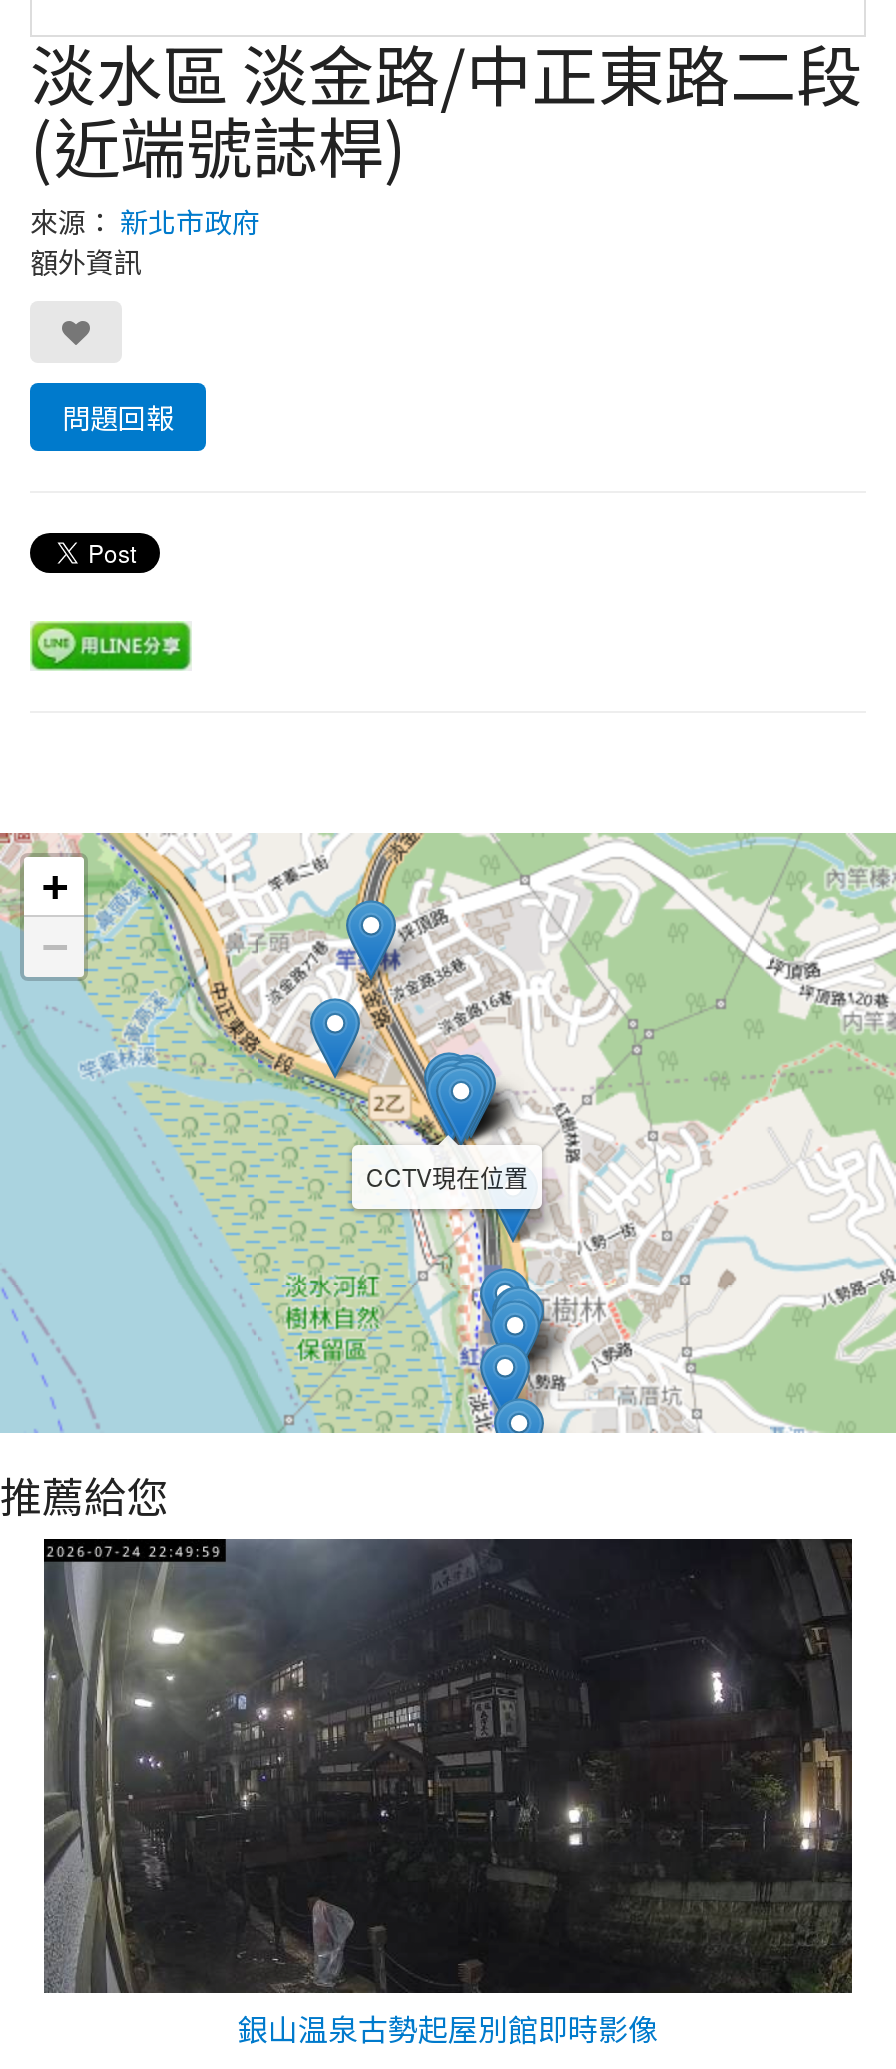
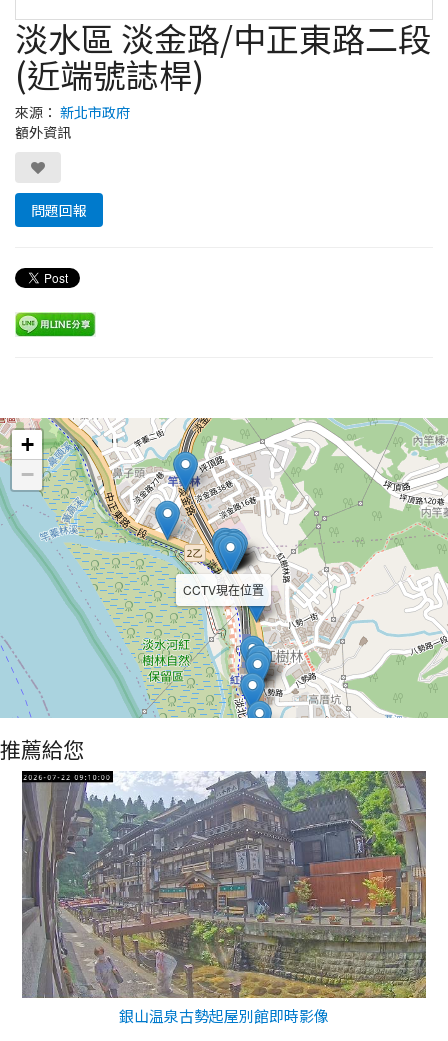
- [image]
+ [image]
